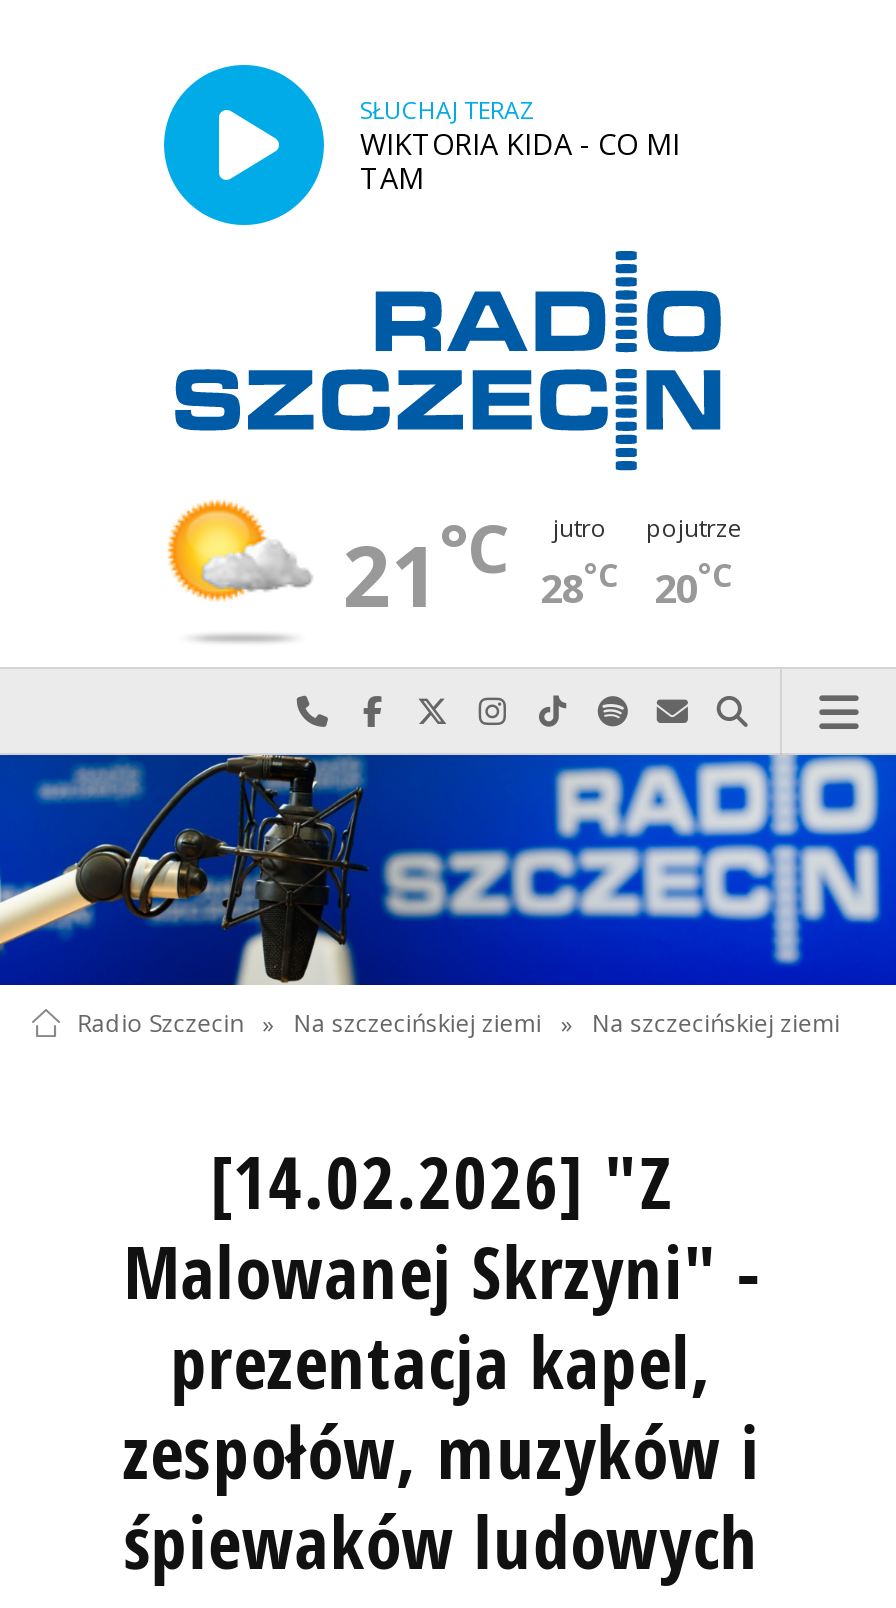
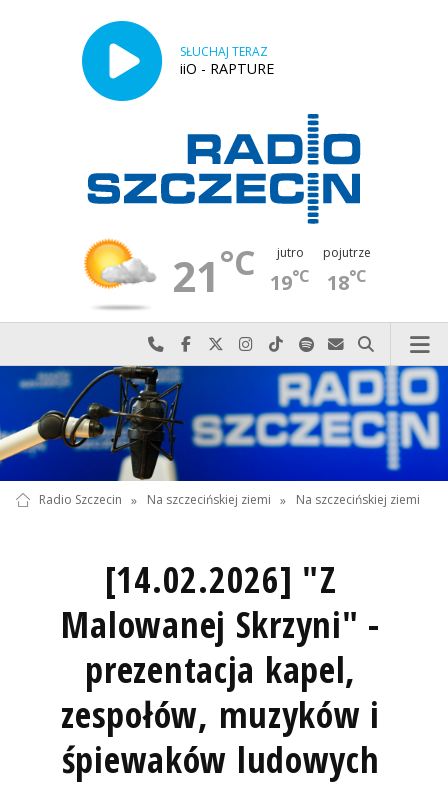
- WIKTORIA KIDA - CO MI
- TAM
+ iiO - RAPTURE

- 28°C
+ 19°C

- 20°C
+ 18°C
